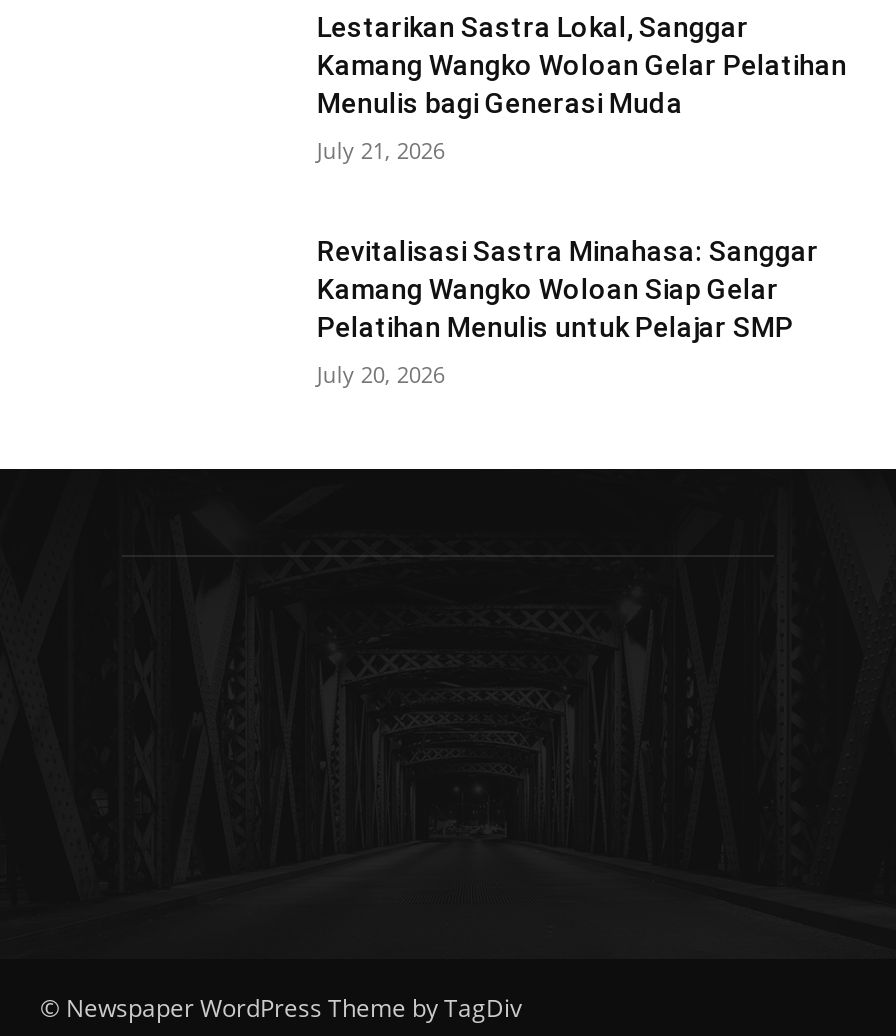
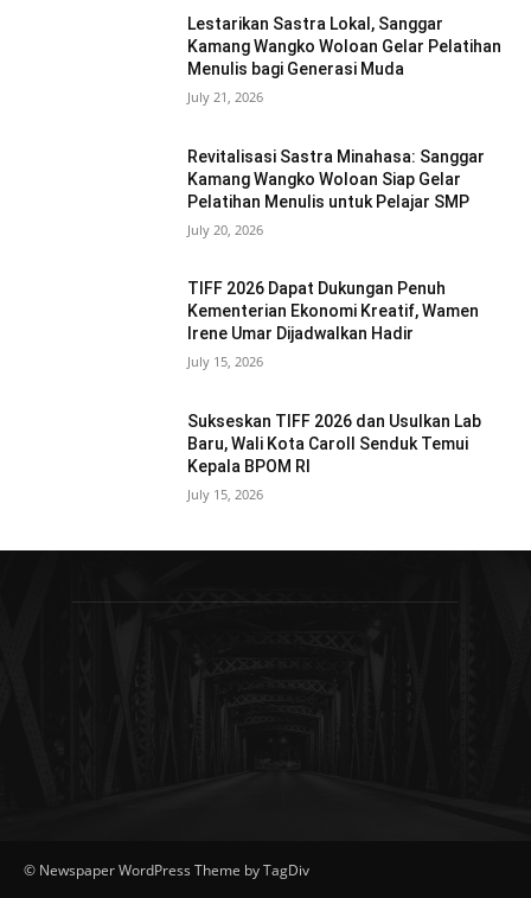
+ TIFF 2026 Dapat Dukungan Penuh
+ Kementerian Ekonomi Kreatif, Wamen
+ Irene Umar Dijadwalkan Hadir
+ July 15, 2026
+ Sukseskan TIFF 2026 dan Usulkan Lab
+ Baru, Wali Kota Caroll Senduk Temui
+ Kepala BPOM RI
+ July 15, 2026
